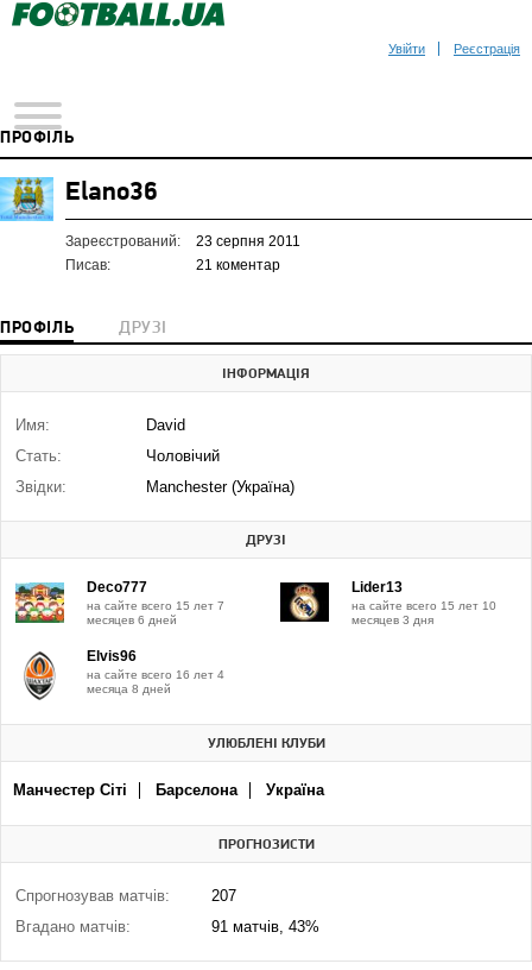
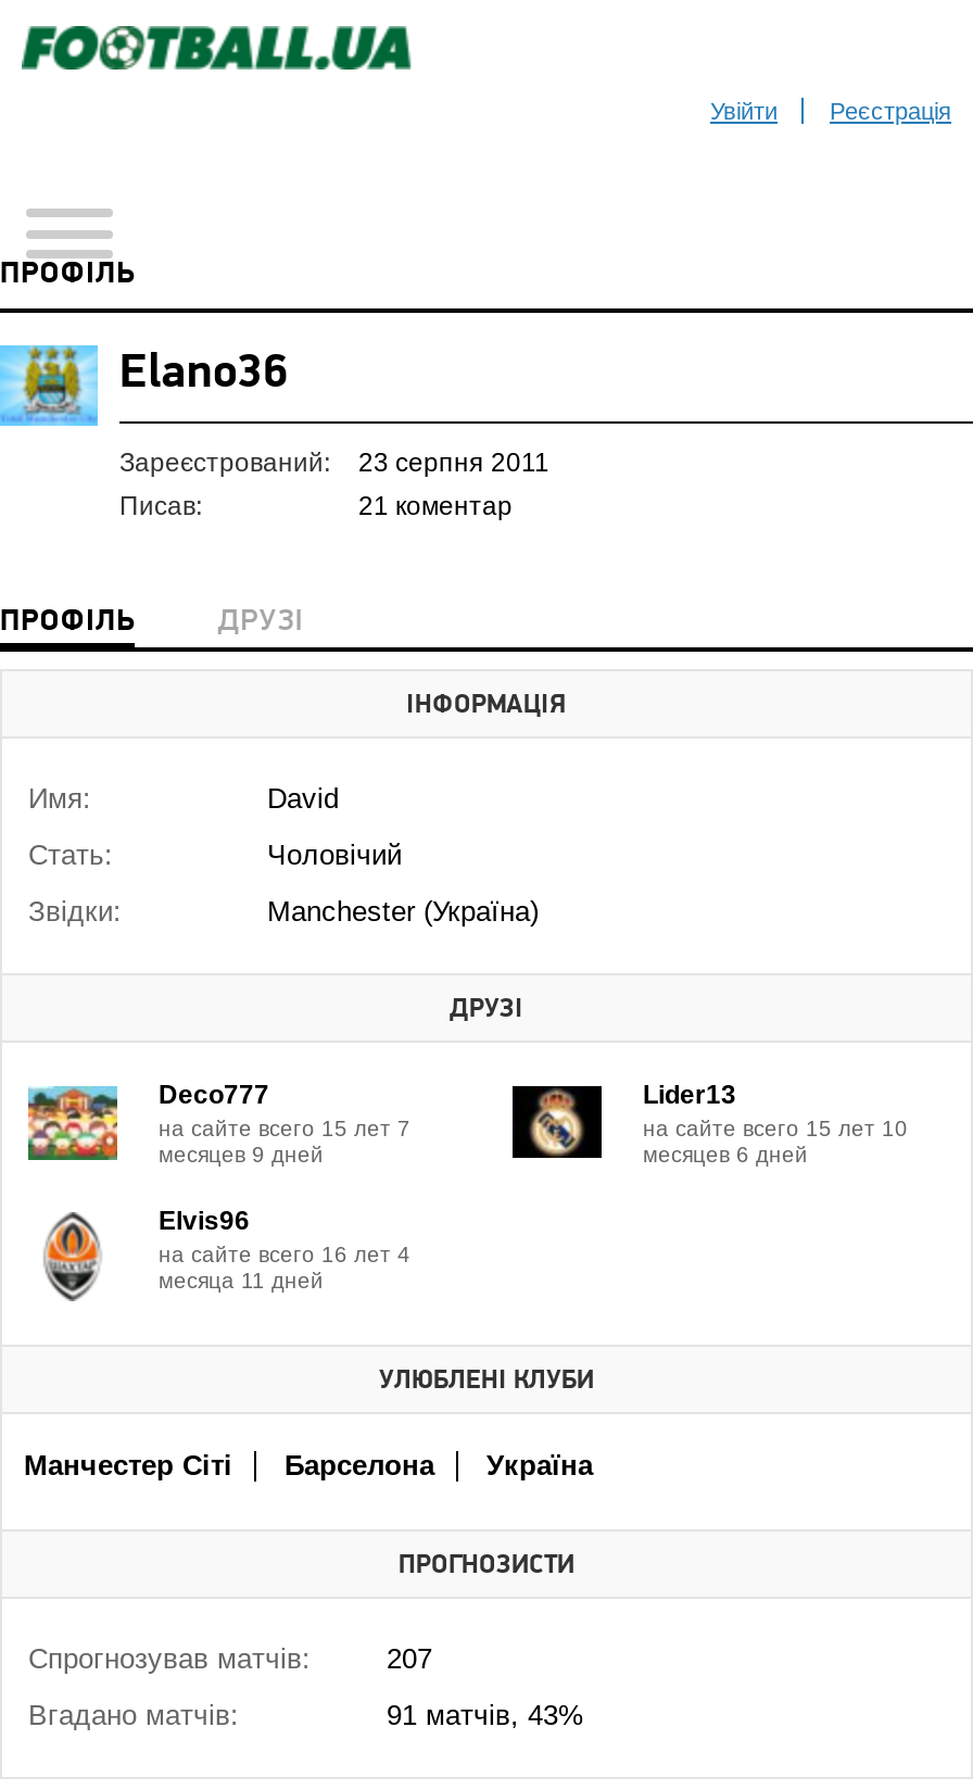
- месяцев 6 дней
+ месяцев 9 дней

- месяцев 3 дня
+ месяцев 6 дней

- месяца 8 дней
+ месяца 11 дней
